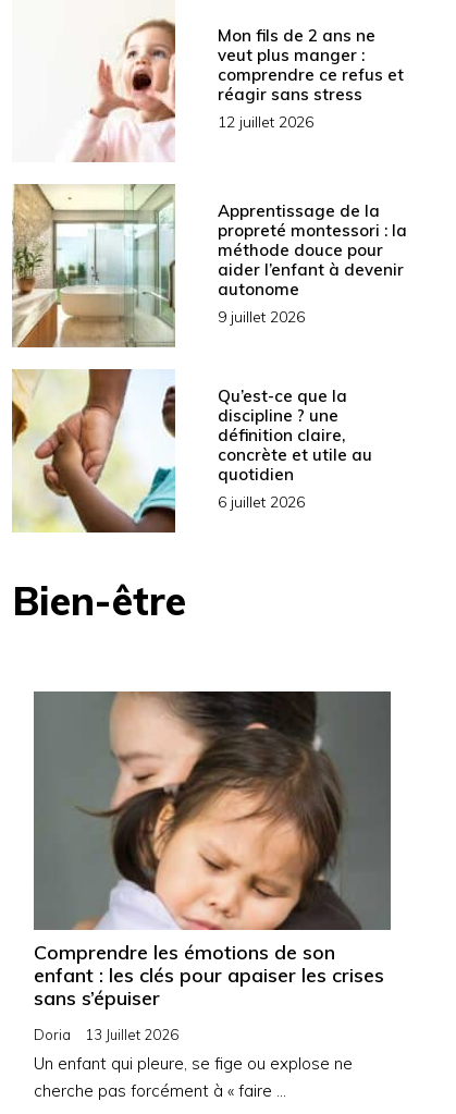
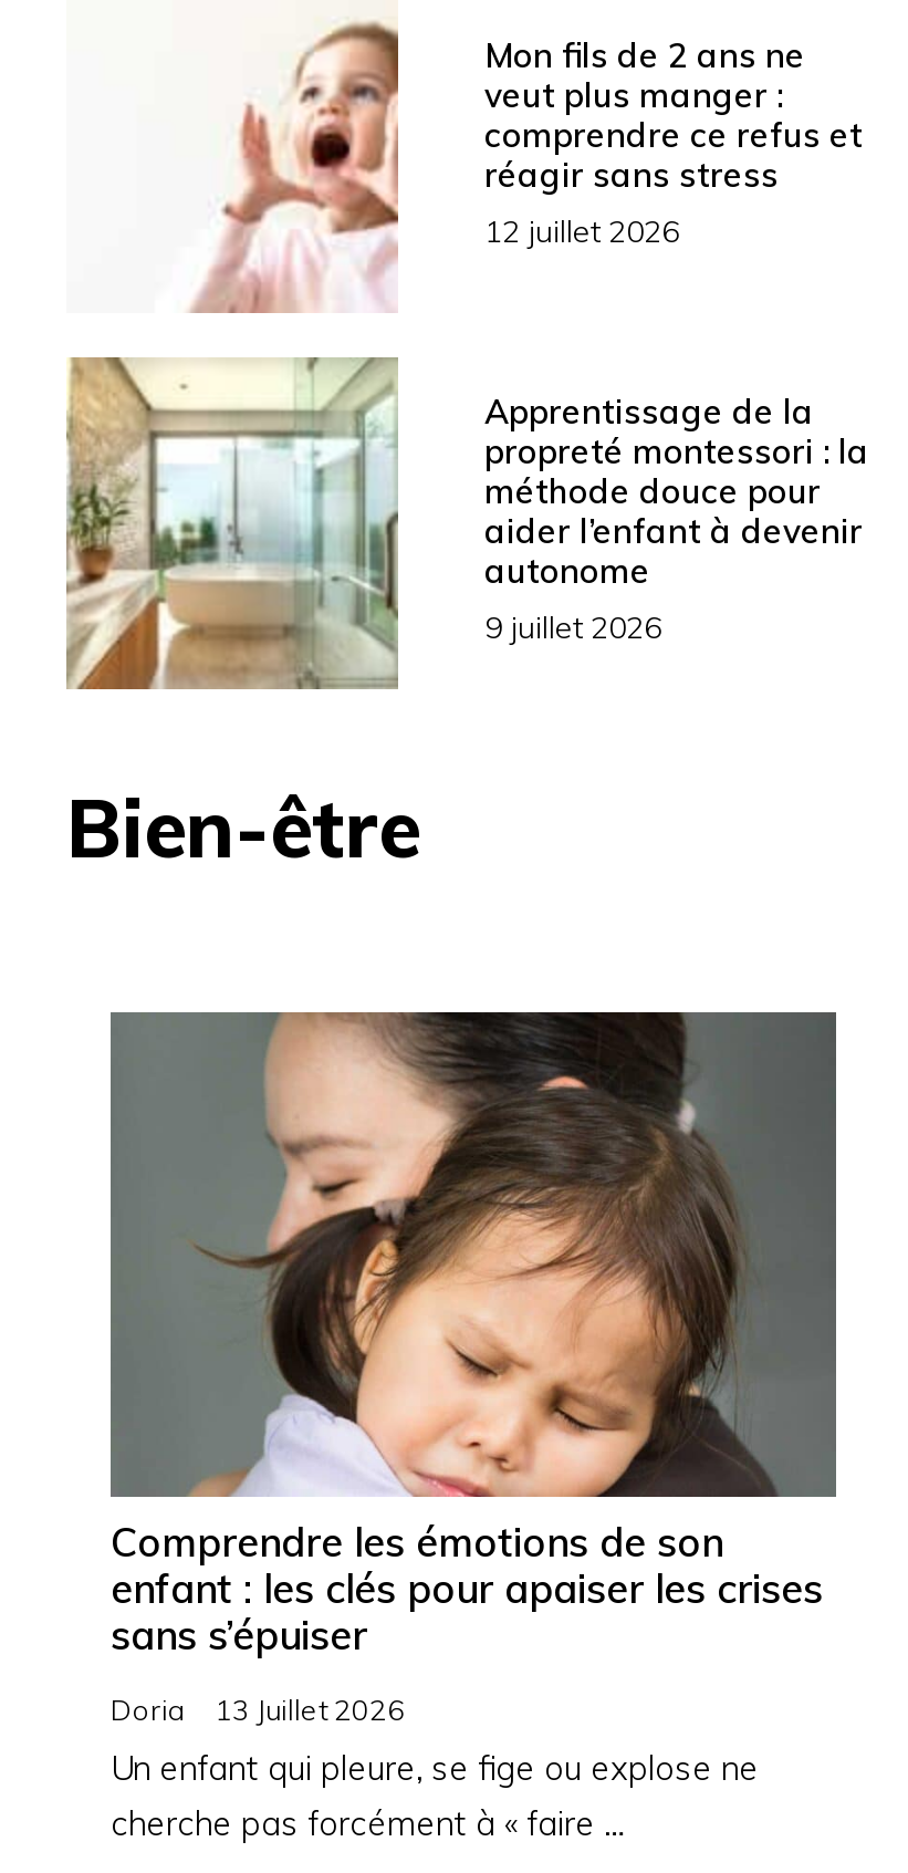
- [image]
- Qu’est-ce que la
- discipline ? une
- définition claire,
- concrète et utile au
- quotidien
- 6 juillet 2026
